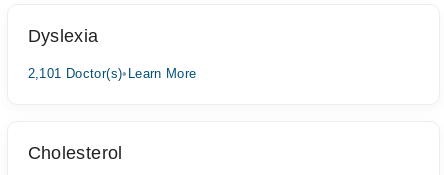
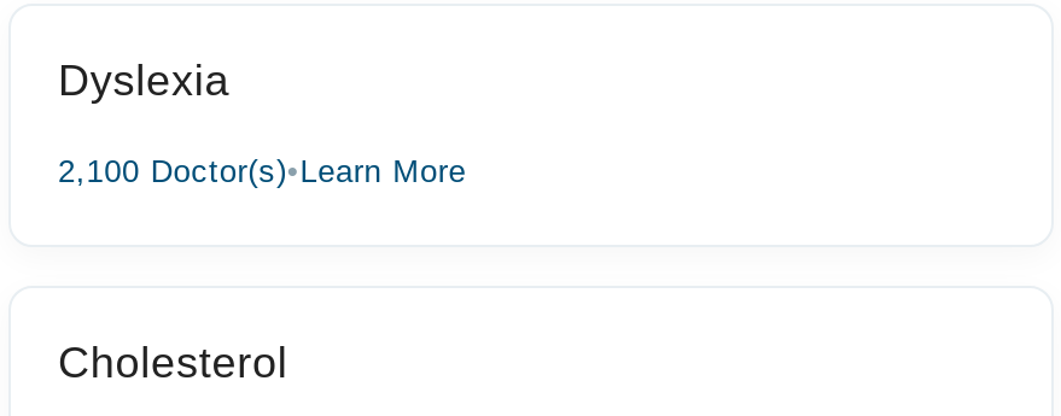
- 2,101 Doctor(s)•Learn More
+ 2,100 Doctor(s)•Learn More
